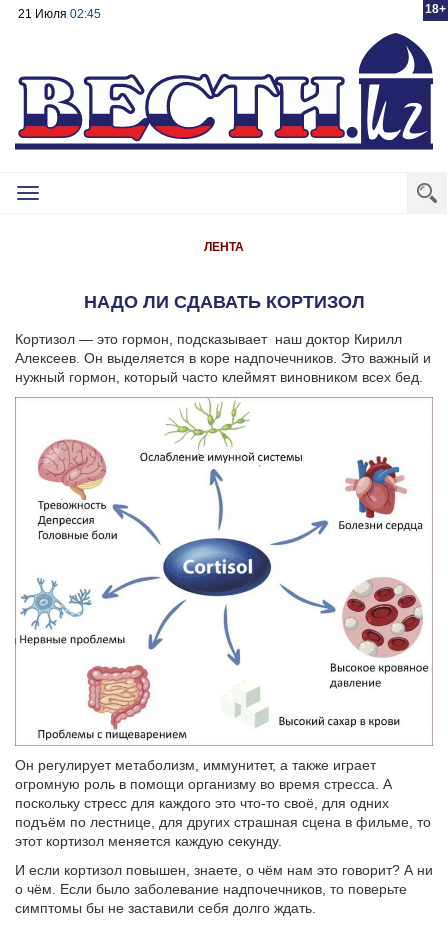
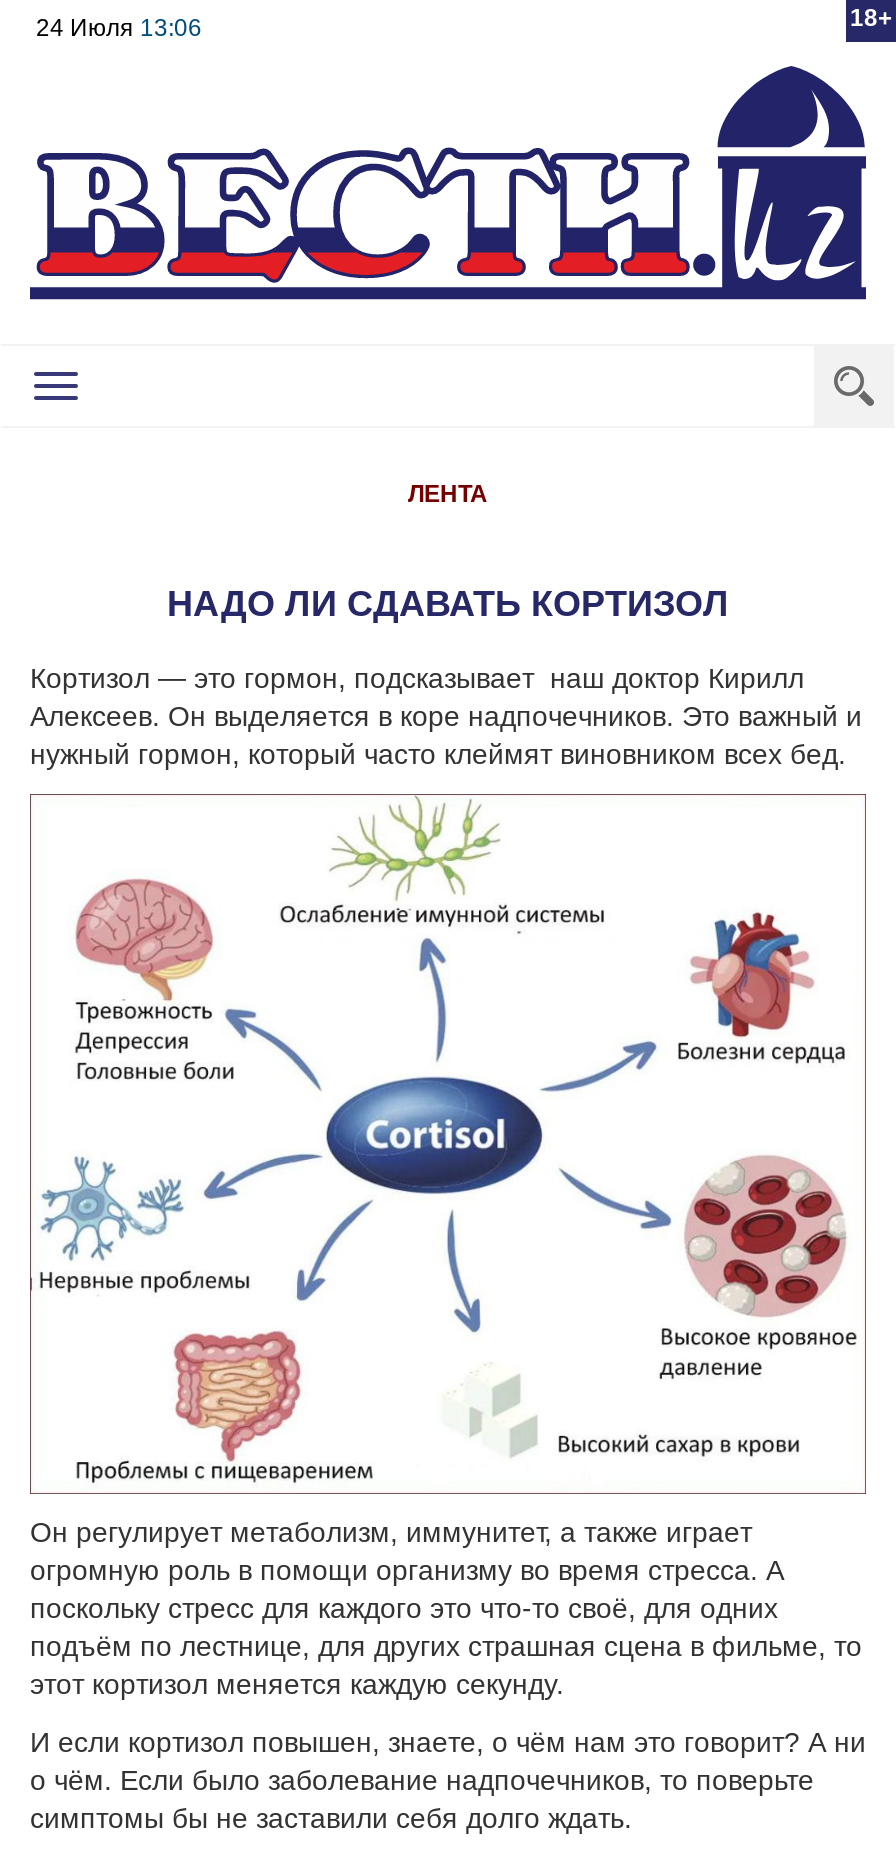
- 21 Июля 02:45
+ 24 Июля 13:06
